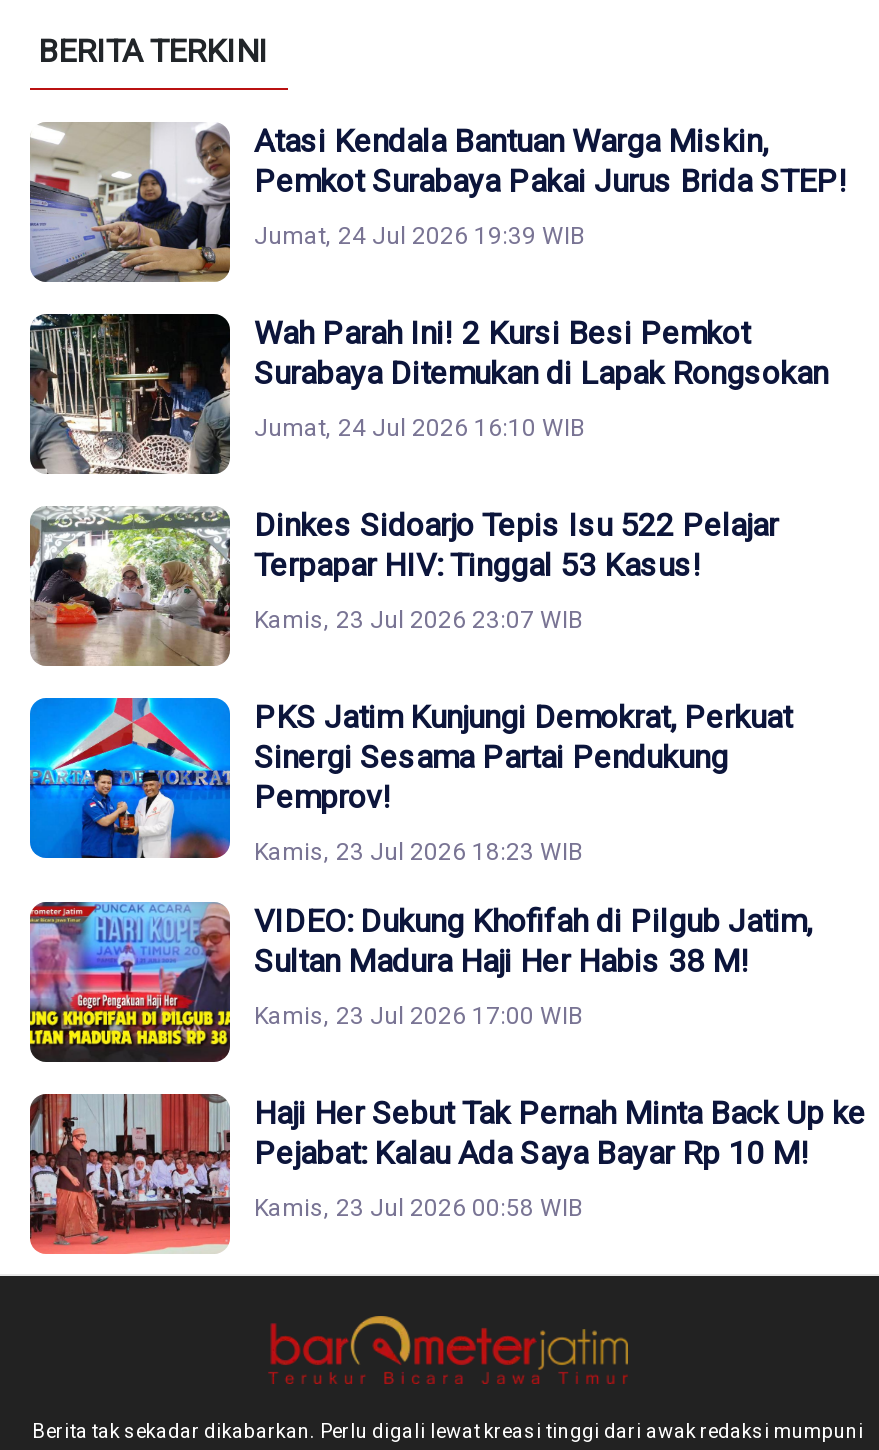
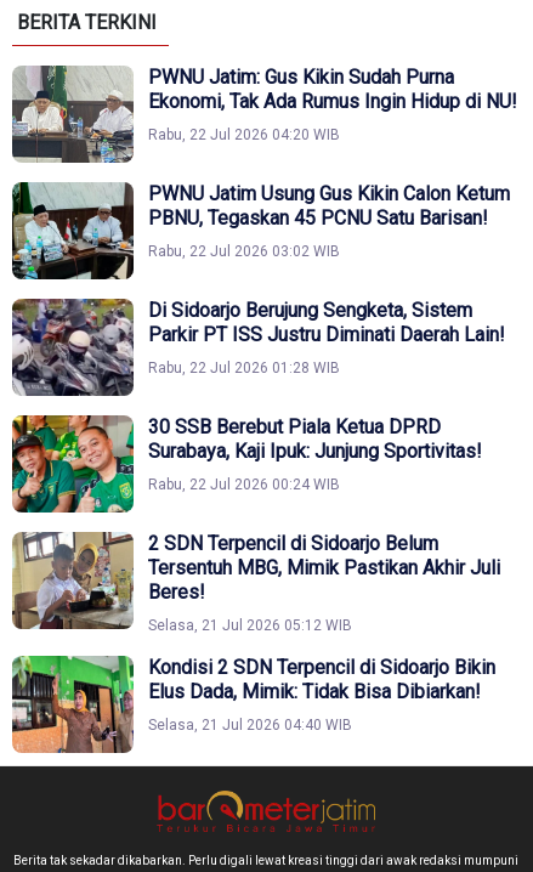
- [image]
- Atasi Kendala Bantuan Warga Miskin,
- Pemkot Surabaya Pakai Jurus Brida STEP!
+ [image]
+ PWNU Jatim: Gus Kikin Sudah Purna
+ Ekonomi, Tak Ada Rumus Ingin Hidup di NU!

- Jumat, 24 Jul 2026 19:39 WIB
+ Rabu, 22 Jul 2026 04:20 WIB

- [image]
- Wah Parah Ini! 2 Kursi Besi Pemkot
- Surabaya Ditemukan di Lapak Rongsokan
+ [image]
+ PWNU Jatim Usung Gus Kikin Calon Ketum
+ PBNU, Tegaskan 45 PCNU Satu Barisan!

- Jumat, 24 Jul 2026 16:10 WIB
+ Rabu, 22 Jul 2026 03:02 WIB

- [image]
- Dinkes Sidoarjo Tepis Isu 522 Pelajar
- Terpapar HIV: Tinggal 53 Kasus!
+ [image]
+ Di Sidoarjo Berujung Sengketa, Sistem
+ Parkir PT ISS Justru Diminati Daerah Lain!

- Kamis, 23 Jul 2026 23:07 WIB
+ Rabu, 22 Jul 2026 01:28 WIB

- [image]
- PKS Jatim Kunjungi Demokrat, Perkuat
- Sinergi Sesama Partai Pendukung
- Pemprov!
+ [image]
+ 30 SSB Berebut Piala Ketua DPRD
+ Surabaya, Kaji Ipuk: Junjung Sportivitas!

- Kamis, 23 Jul 2026 18:23 WIB
+ Rabu, 22 Jul 2026 00:24 WIB

- [image]
- VIDEO: Dukung Khofifah di Pilgub Jatim,
- Sultan Madura Haji Her Habis 38 M!
+ [image]
+ 2 SDN Terpencil di Sidoarjo Belum
+ Tersentuh MBG, Mimik Pastikan Akhir Juli
+ Beres!

- Kamis, 23 Jul 2026 17:00 WIB
+ Selasa, 21 Jul 2026 05:12 WIB

- [image]
- Haji Her Sebut Tak Pernah Minta Back Up ke
- Pejabat: Kalau Ada Saya Bayar Rp 10 M!
+ [image]
+ Kondisi 2 SDN Terpencil di Sidoarjo Bikin
+ Elus Dada, Mimik: Tidak Bisa Dibiarkan!

- Kamis, 23 Jul 2026 00:58 WIB
+ Selasa, 21 Jul 2026 04:40 WIB
